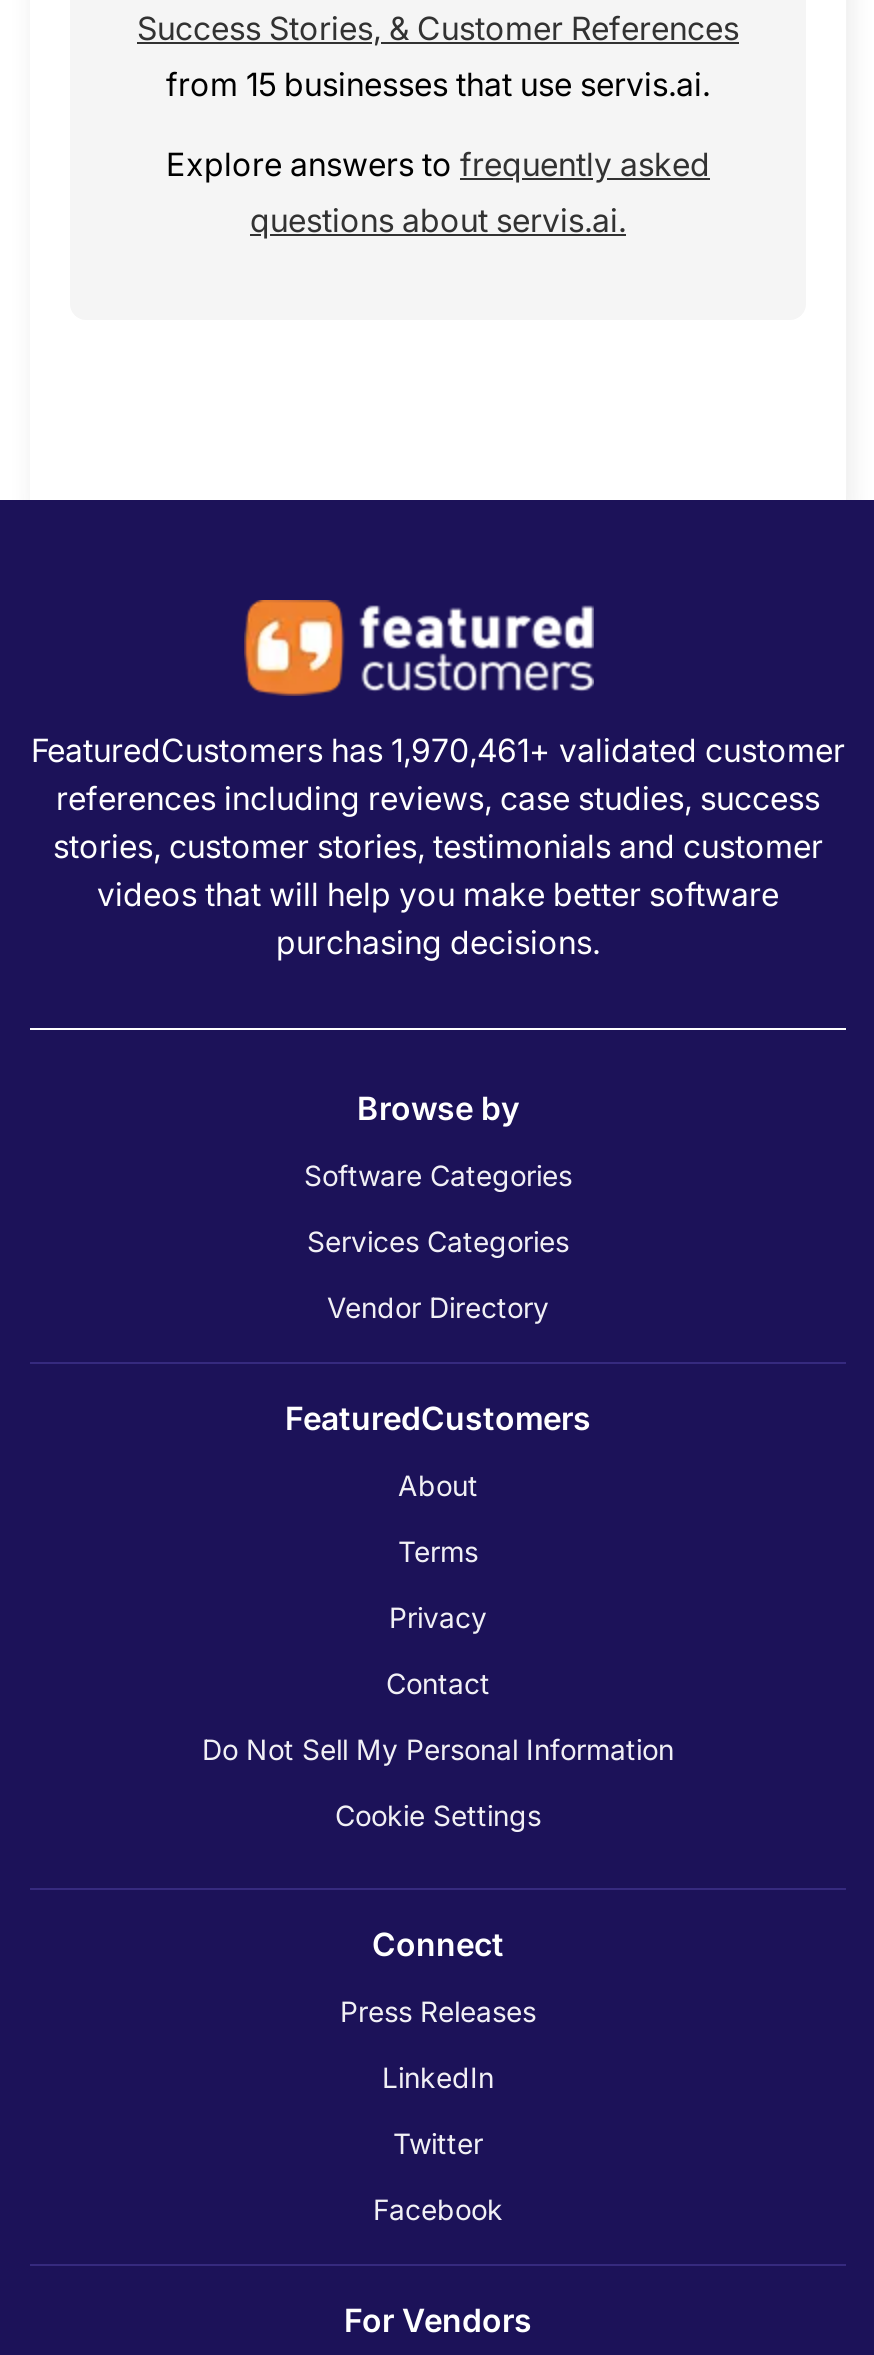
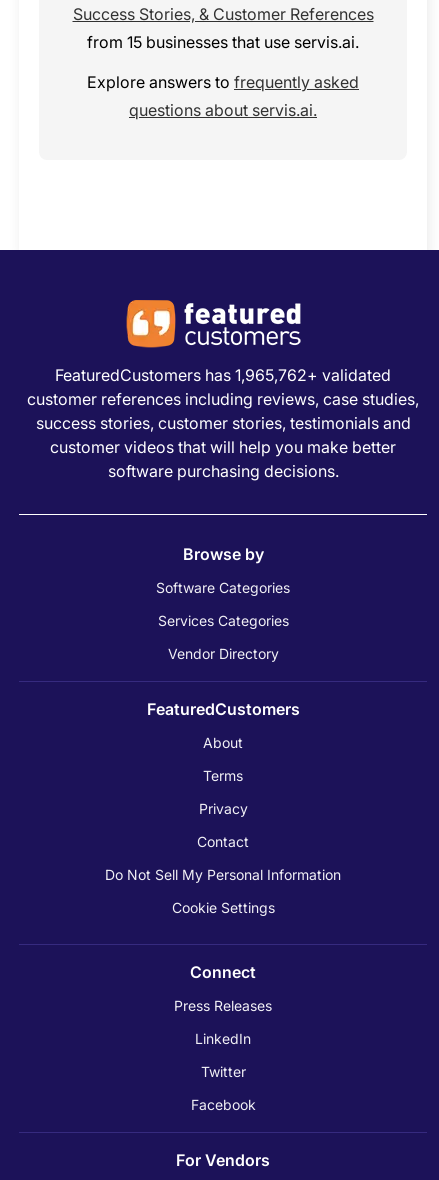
- FeaturedCustomers has 1,970,461+ validated customer
- references including reviews, case studies, success
- stories, customer stories, testimonials and customer
- videos that will help you make better software
- purchasing decisions.
+ FeaturedCustomers has 1,965,762+ validated
+ customer references including reviews, case studies,
+ success stories, customer stories, testimonials and
+ customer videos that will help you make better
+ software purchasing decisions.
